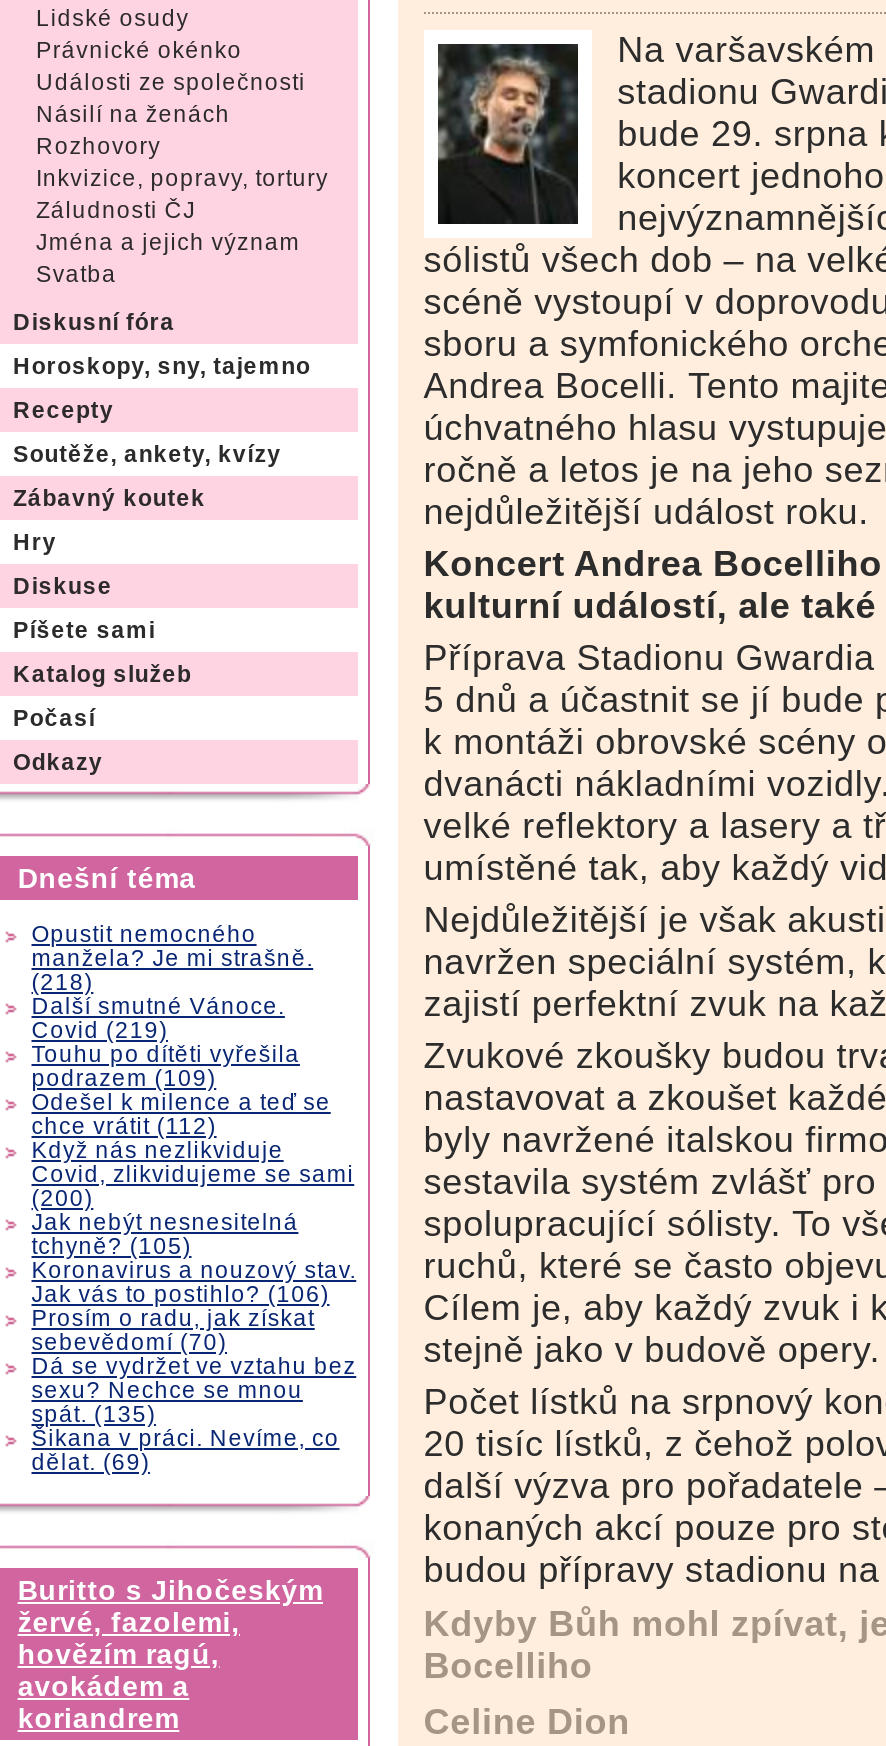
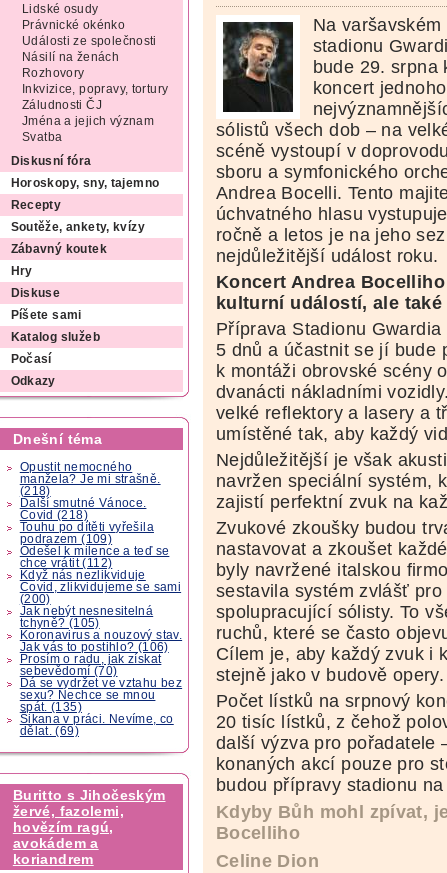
- Covid (219)
+ Covid (218)
